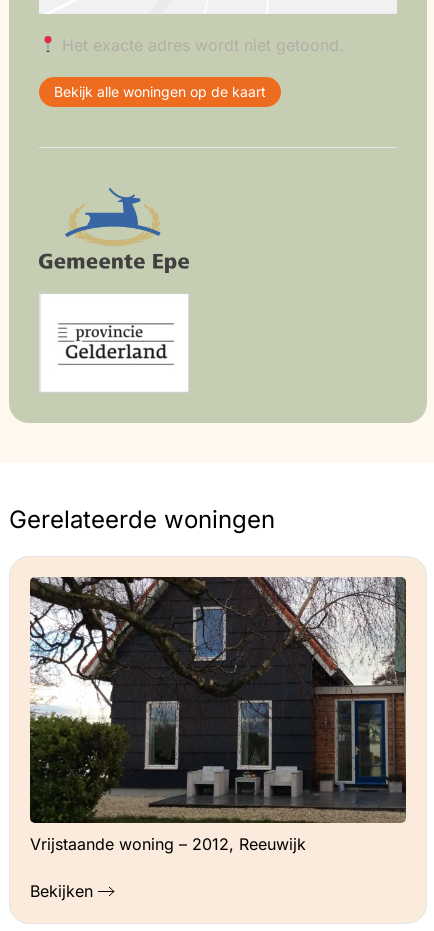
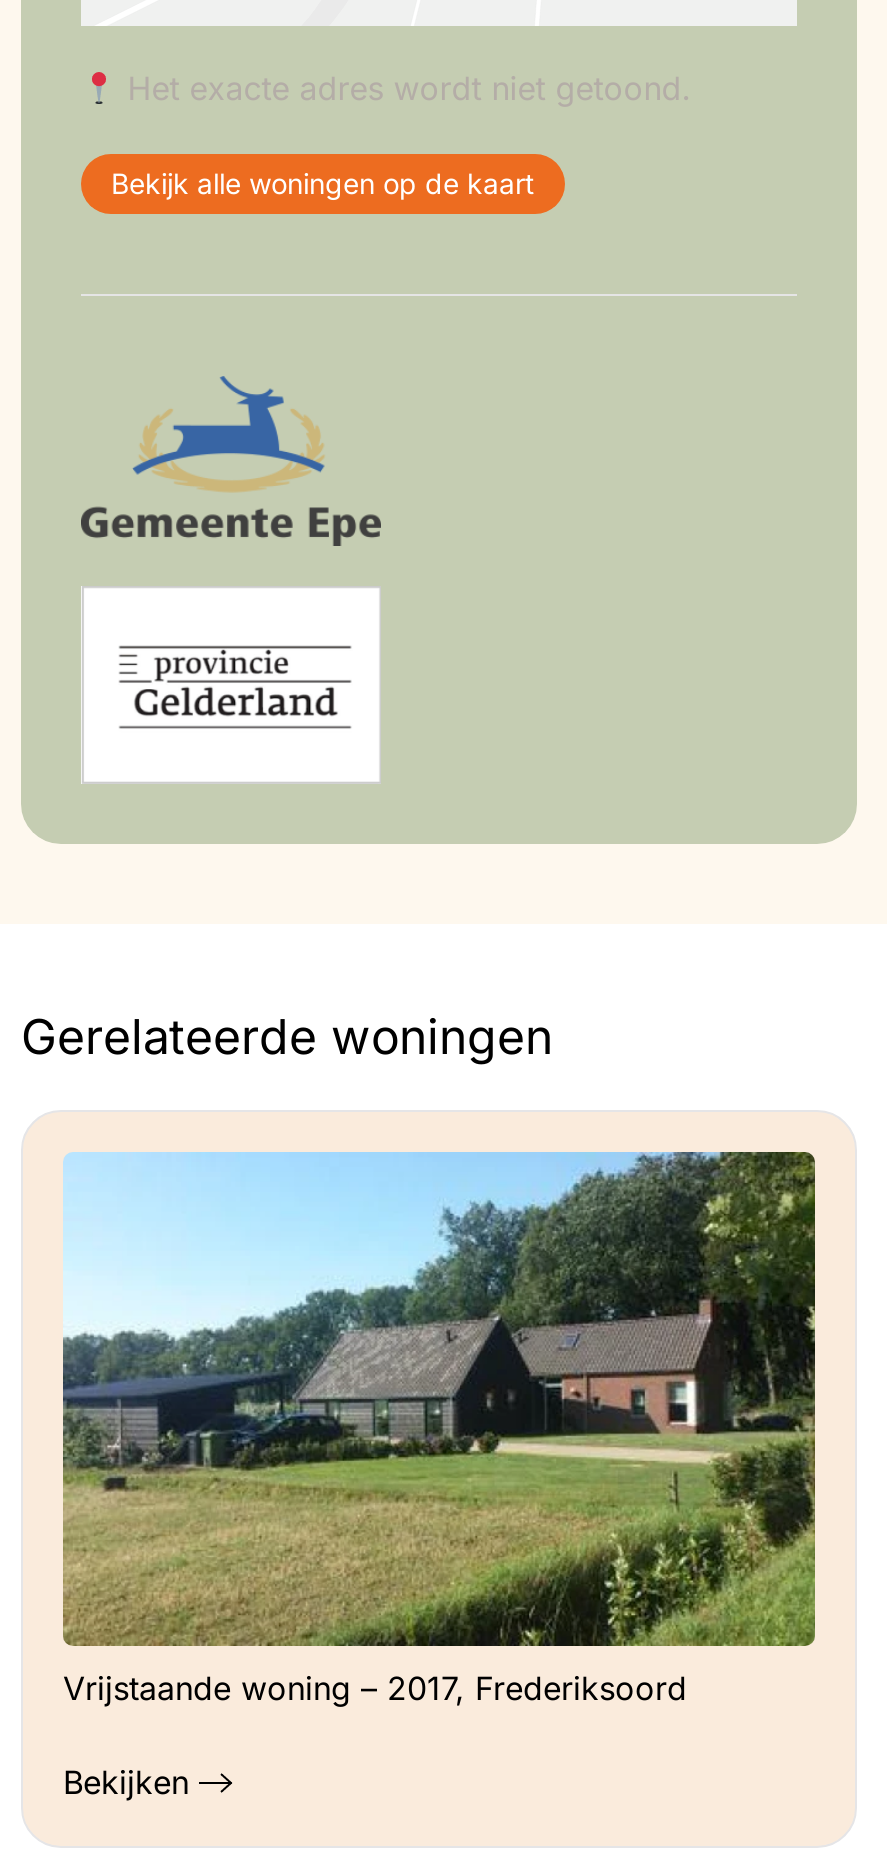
- [image]
- Vrijstaande woning – 2012, Reeuwijk
+ [image]
+ Vrijstaande woning – 2017, Frederiksoord
